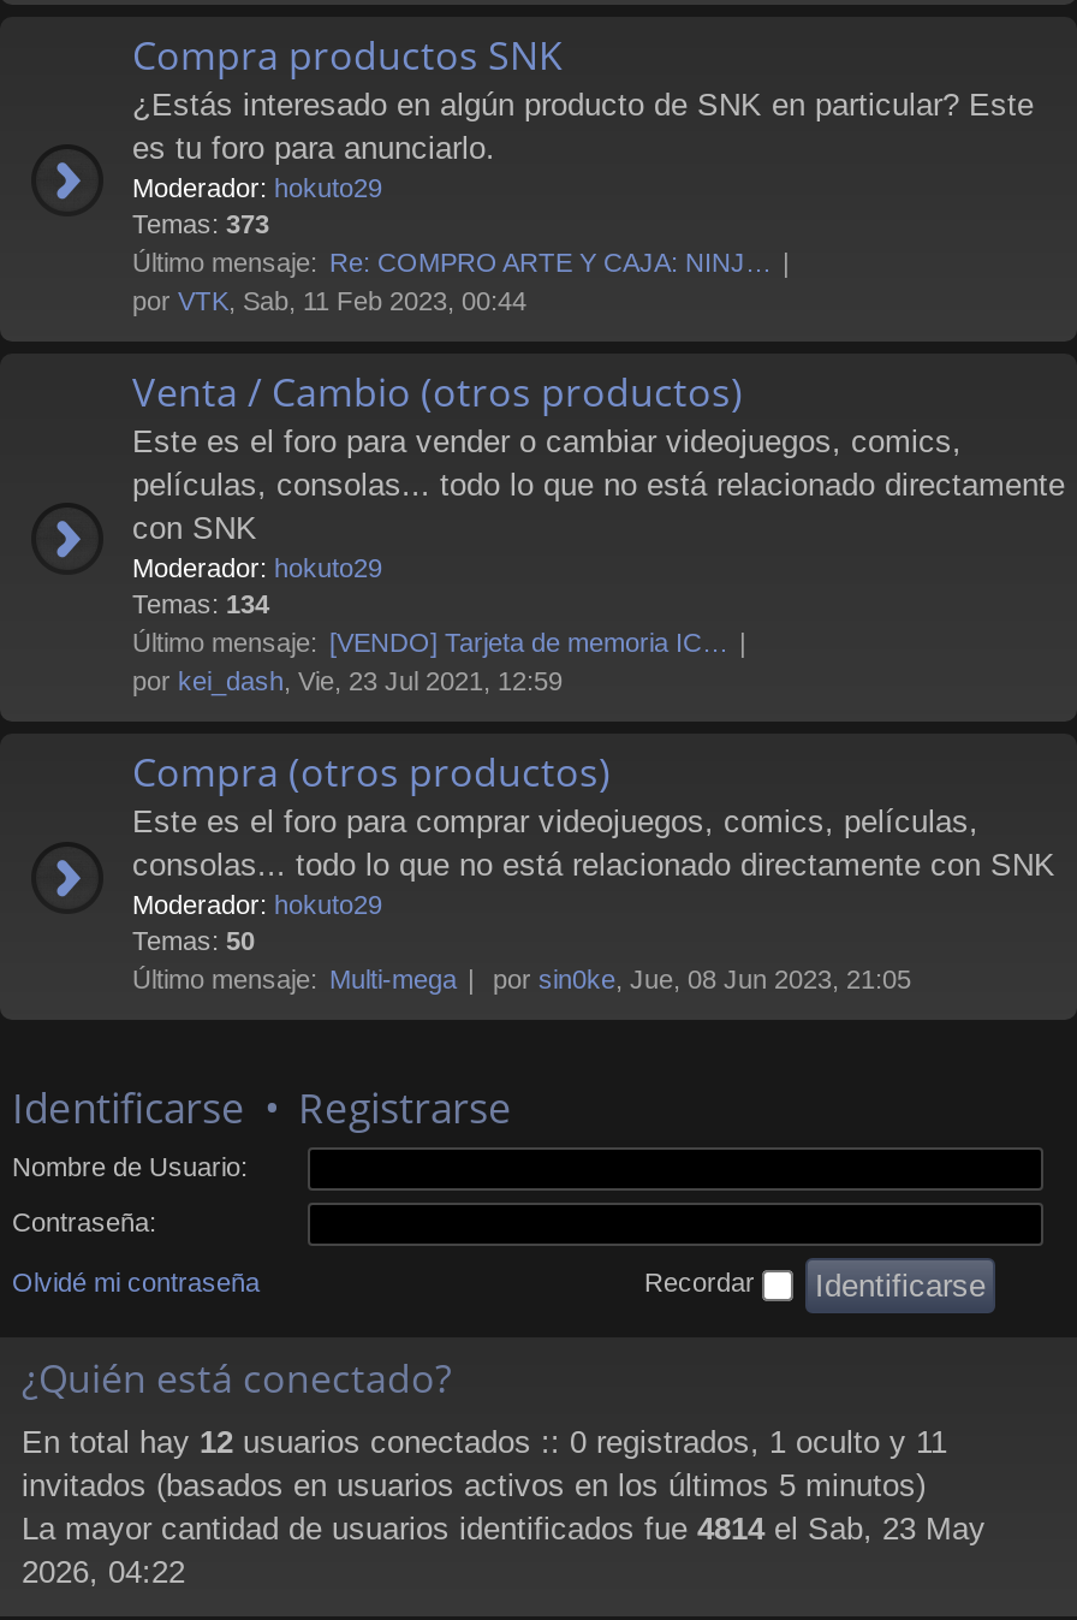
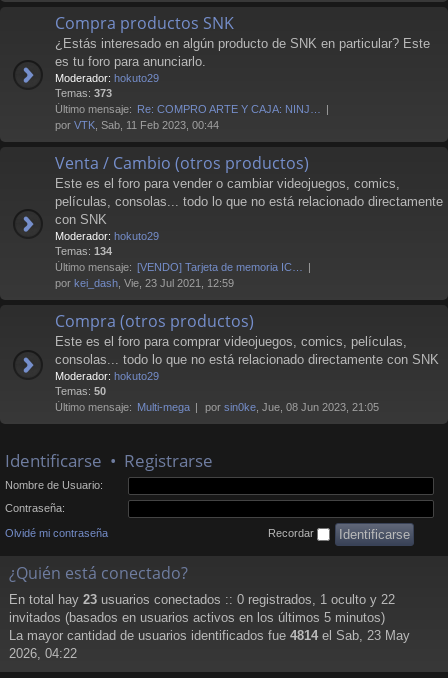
- En total hay 12 usuarios conectados :: 0 registrados, 1 oculto y 11
+ En total hay 23 usuarios conectados :: 0 registrados, 1 oculto y 22
